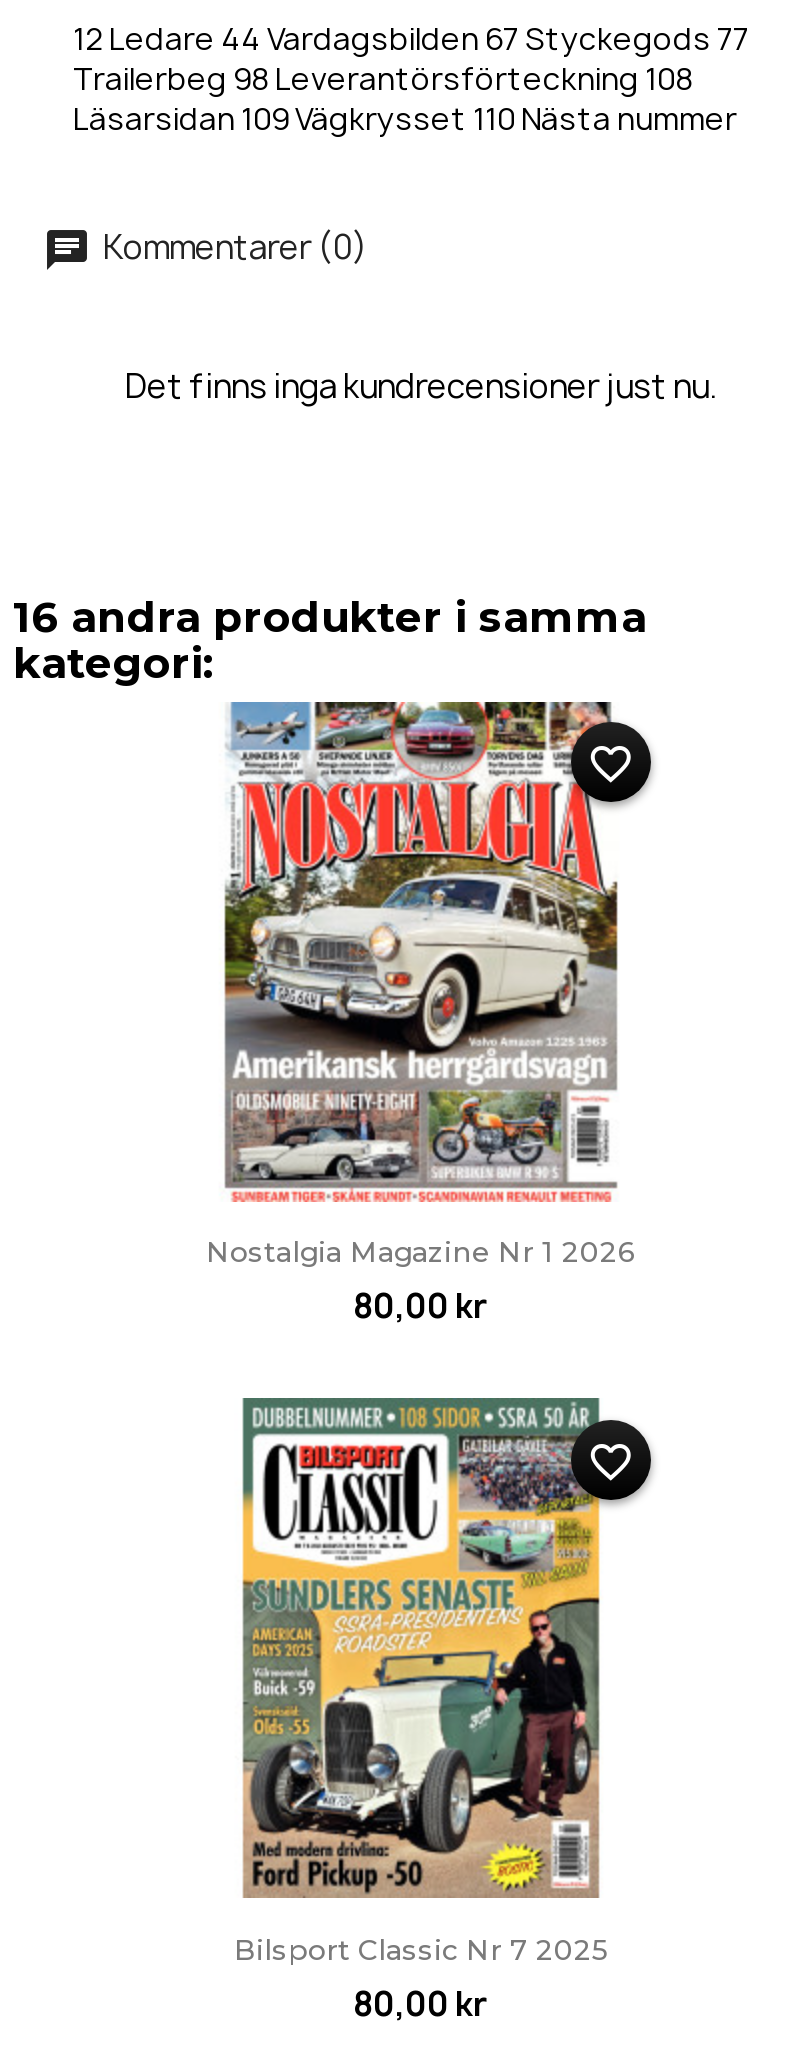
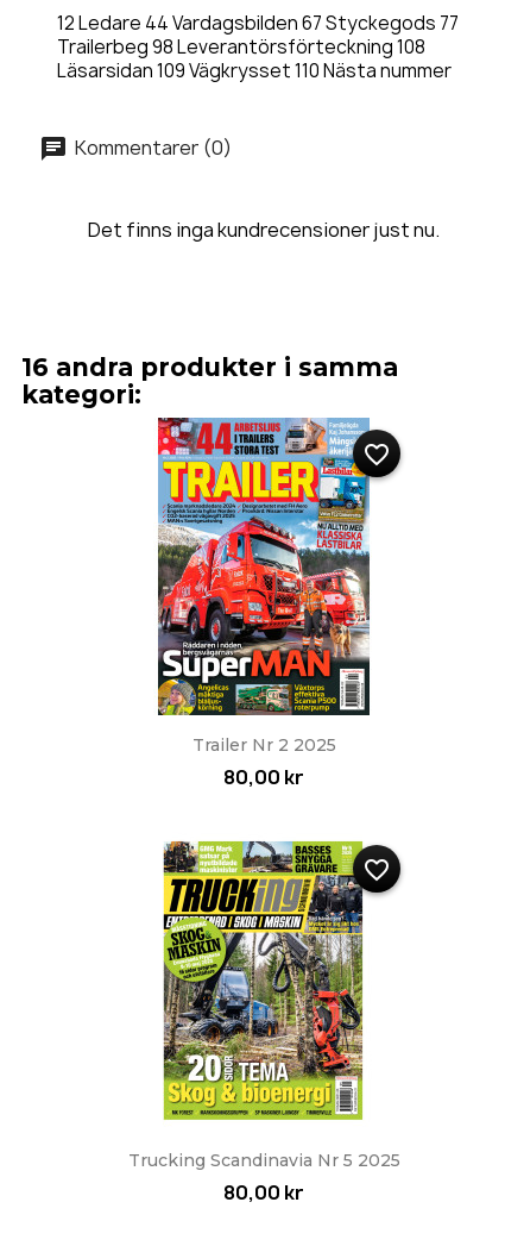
- [image]
- Nostalgia Magazine Nr 1 2026
+ [image]
+ Trailer Nr 2 2025

- [image]
- Bilsport Classic Nr 7 2025
+ [image]
+ Trucking Scandinavia Nr 5 2025
